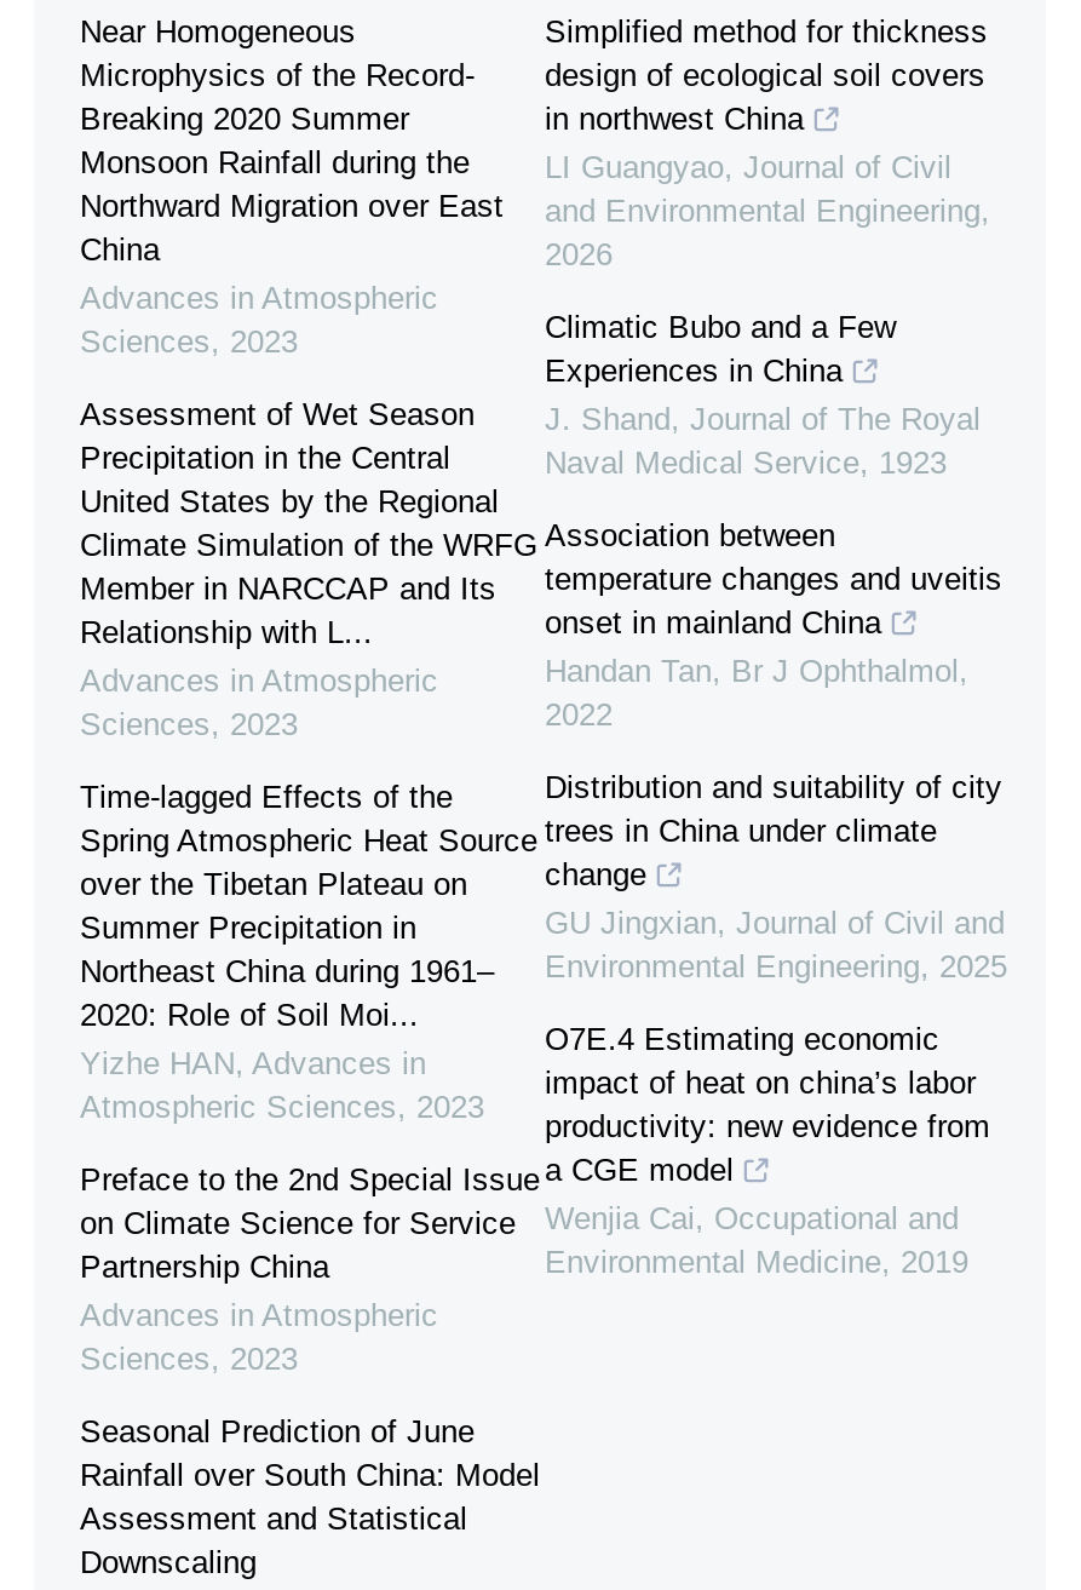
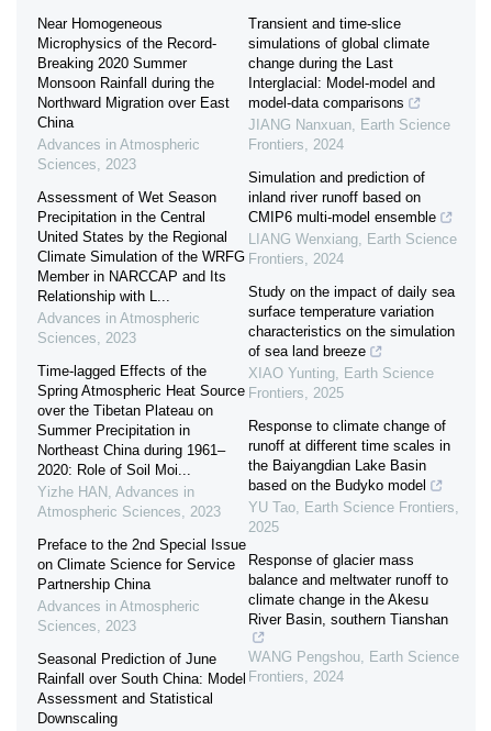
- Simplified method for thickness
- design of ecological soil covers
- in northwest China
- LI Guangyao, Journal of Civil
- and Environmental Engineering,
- 2026
- Climatic Bubo and a Few
- Experiences in China
- J. Shand, Journal of The Royal
- Naval Medical Service, 1923
- Association between
- temperature changes and uveitis
- onset in mainland China
- Handan Tan, Br J Ophthalmol,
- 2022
- Distribution and suitability of city
- trees in China under climate
- change
- GU Jingxian, Journal of Civil and
- Environmental Engineering, 2025
- O7E.4 Estimating economic
- impact of heat on china’s labor
- productivity: new evidence from
- a CGE model
- Wenjia Cai, Occupational and
- Environmental Medicine, 2019
+ Transient and time-slice
+ simulations of global climate
+ change during the Last
+ Interglacial: Model-model and
+ model-data comparisons
+ JIANG Nanxuan, Earth Science
+ Frontiers, 2024
+ Simulation and prediction of
+ inland river runoff based on
+ CMIP6 multi-model ensemble
+ LIANG Wenxiang, Earth Science
+ Frontiers, 2024
+ Study on the impact of daily sea
+ surface temperature variation
+ characteristics on the simulation
+ of sea land breeze
+ XIAO Yunting, Earth Science
+ Frontiers, 2025
+ Response to climate change of
+ runoff at different time scales in
+ the Baiyangdian Lake Basin
+ based on the Budyko model
+ YU Tao, Earth Science Frontiers,
+ 2025
+ Response of glacier mass
+ balance and meltwater runoff to
+ climate change in the Akesu
+ River Basin, southern Tianshan
+ WANG Pengshou, Earth Science
+ Frontiers, 2024
